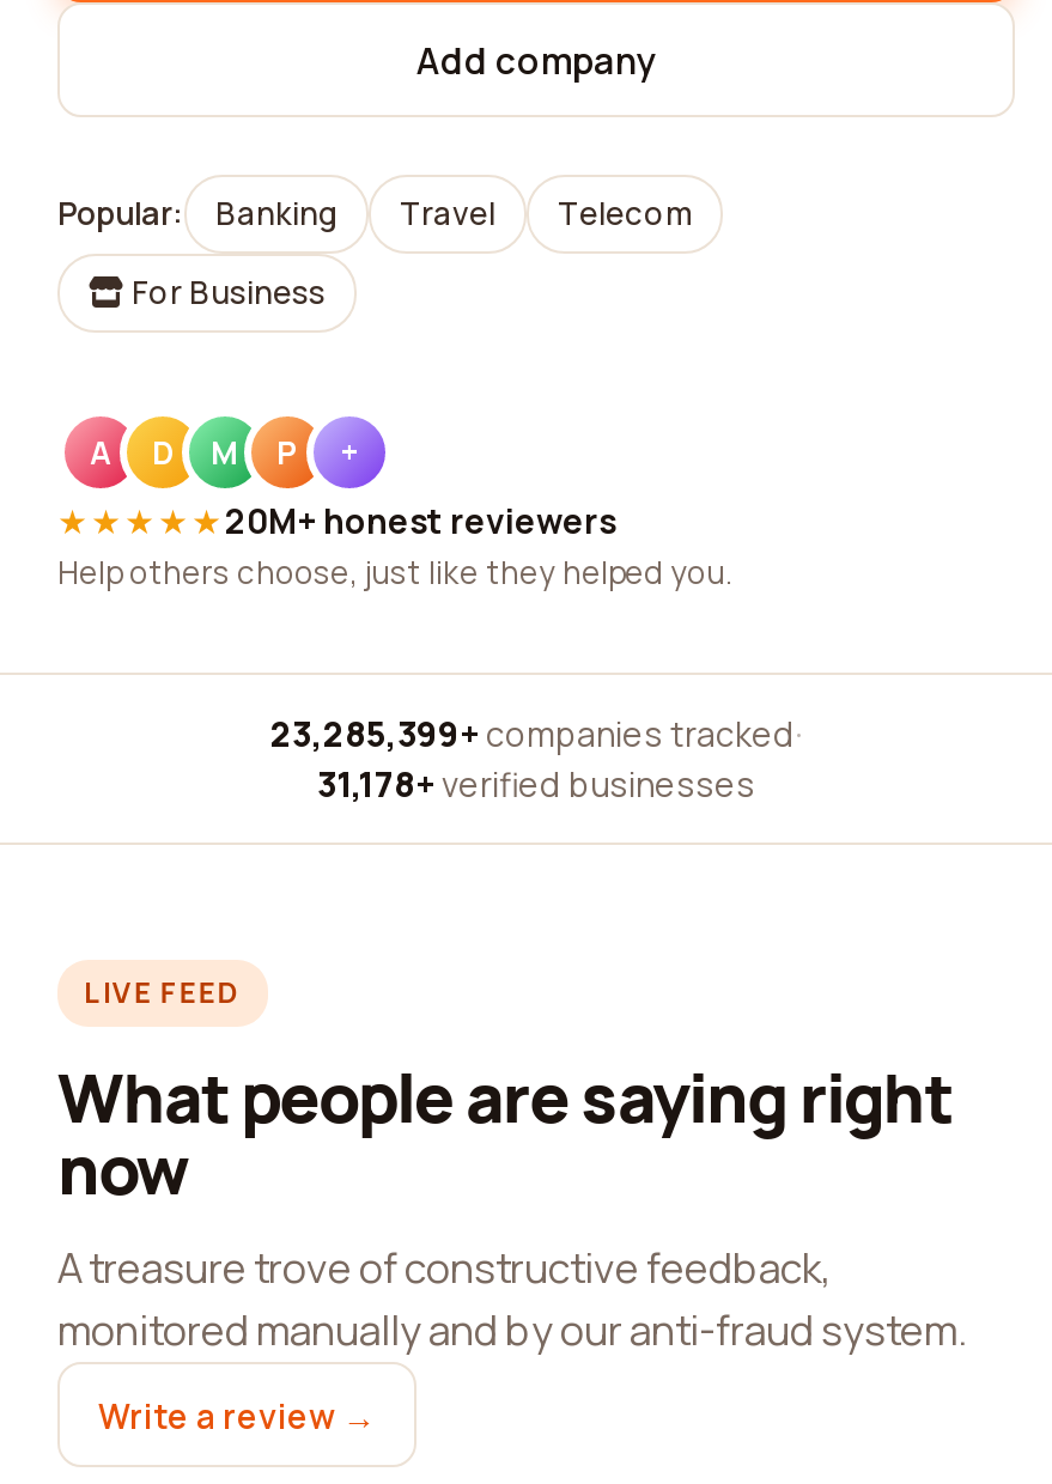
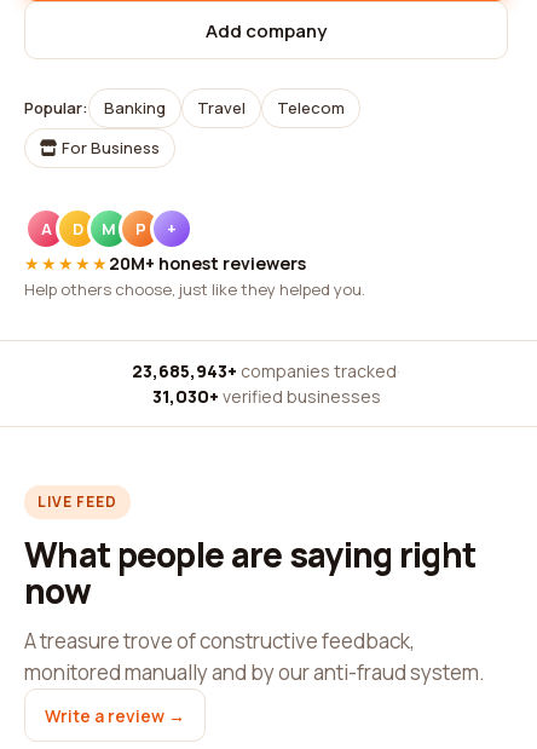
- 23,285,399+ companies tracked ·
+ 23,685,943+ companies tracked ·

- 31,178+ verified businesses
+ 31,030+ verified businesses
